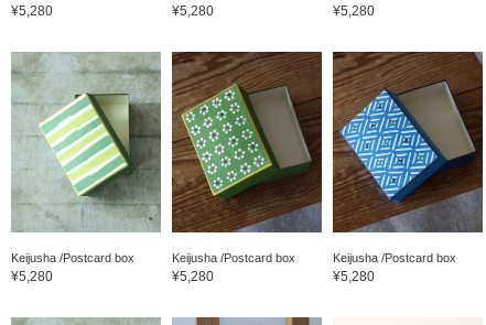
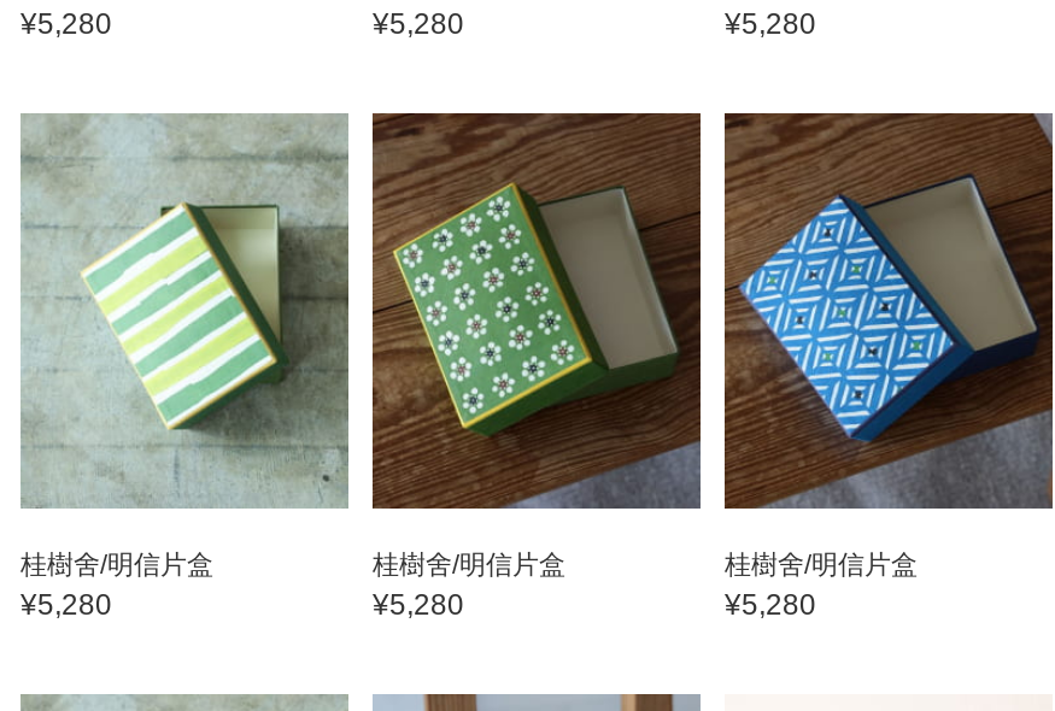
- Keijusha /Postcard box
+ 桂樹舍/明信片盒

- Keijusha /Postcard box
+ 桂樹舍/明信片盒

- Keijusha /Postcard box
+ 桂樹舍/明信片盒
